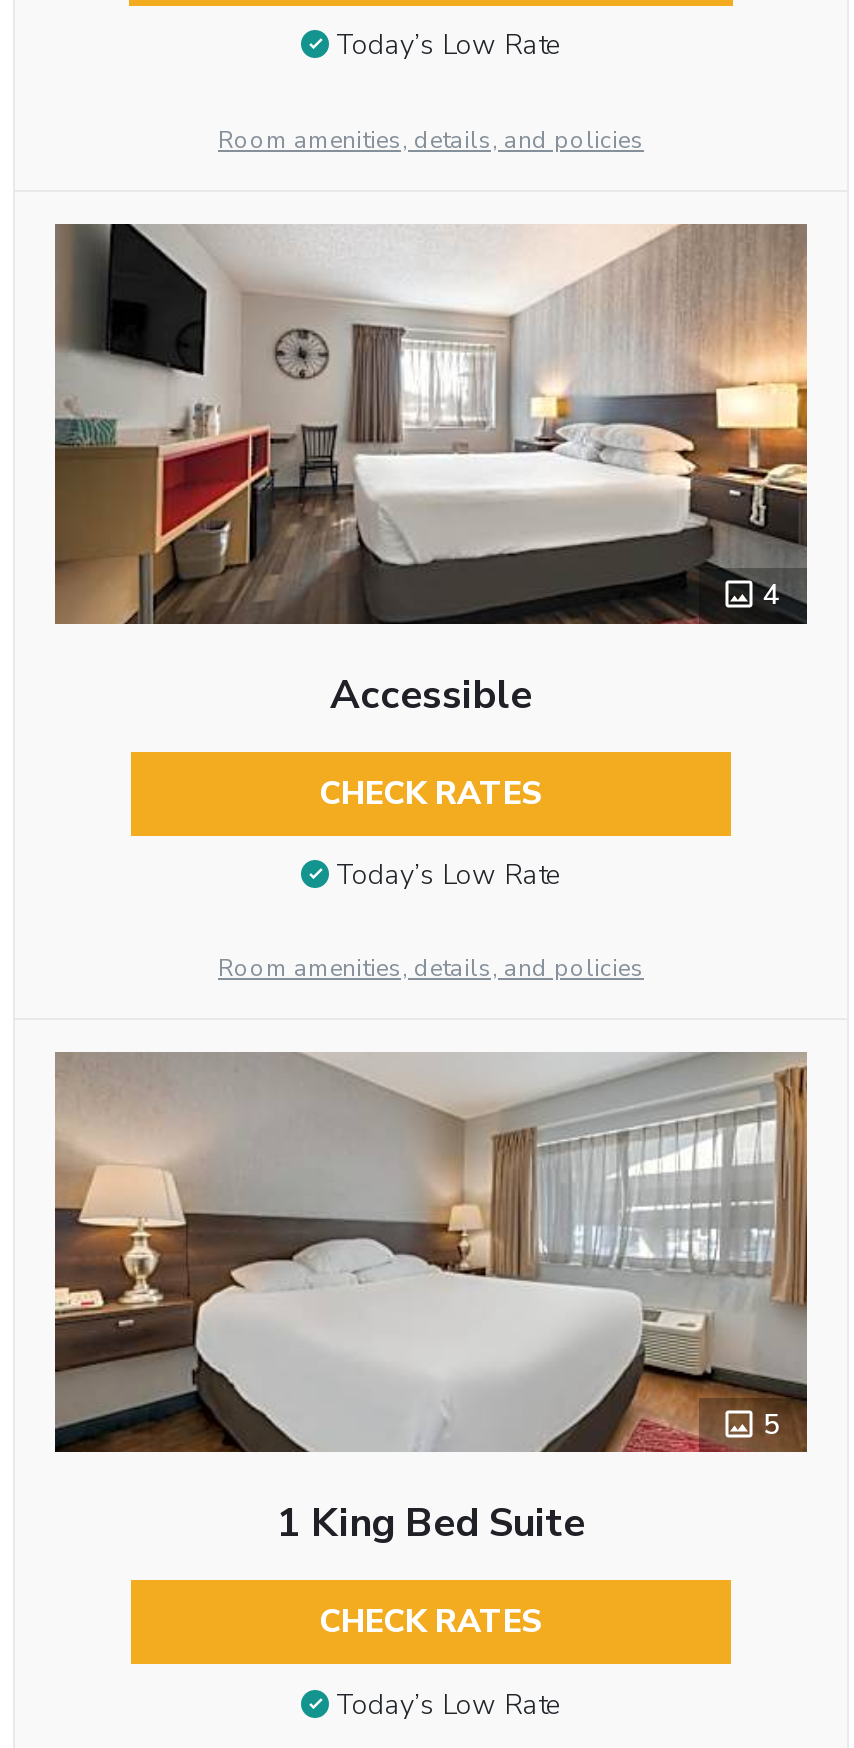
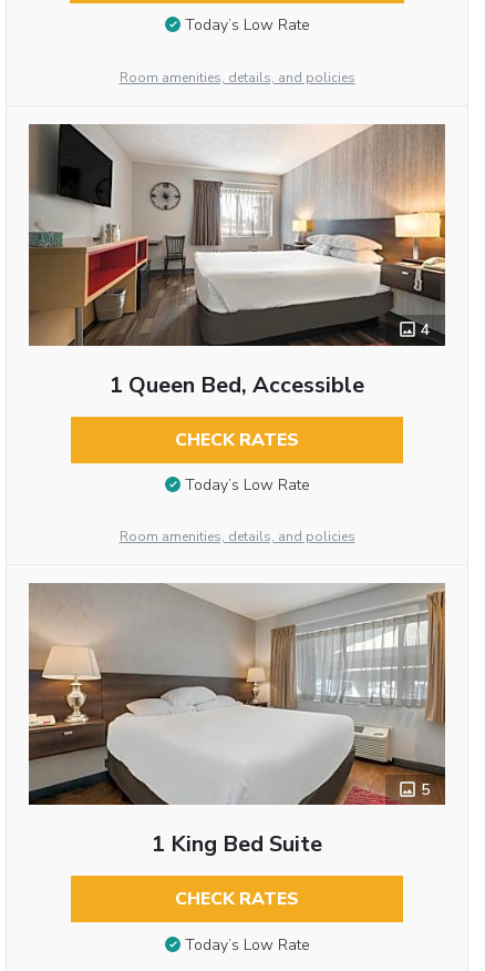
- Accessible
+ 1 Queen Bed, Accessible
